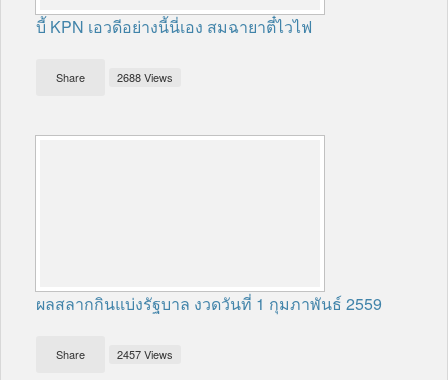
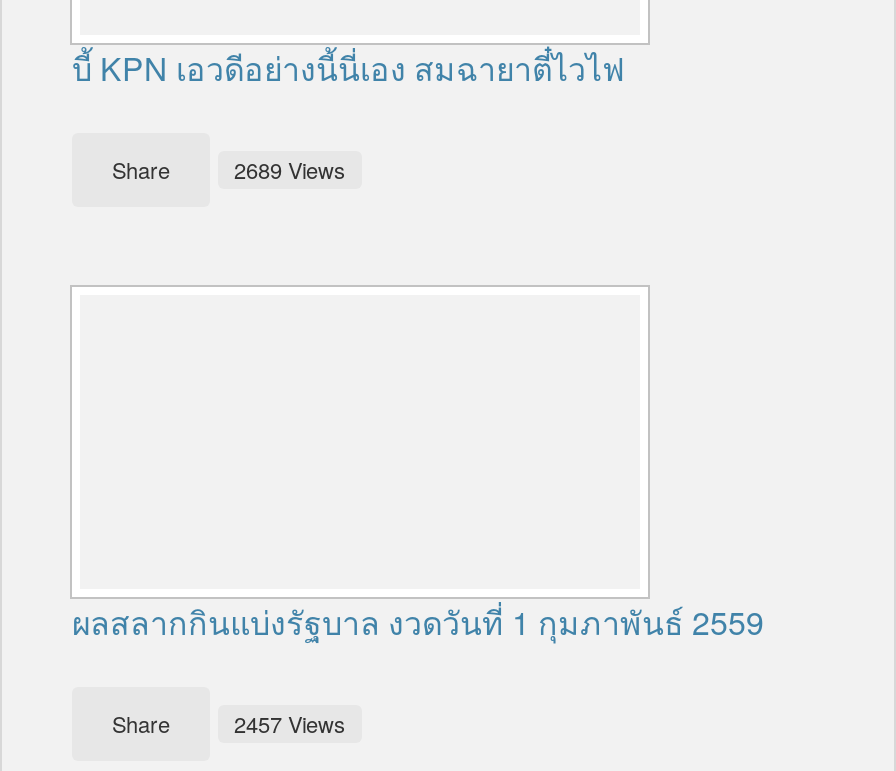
- Share 2688 Views
+ Share 2689 Views
